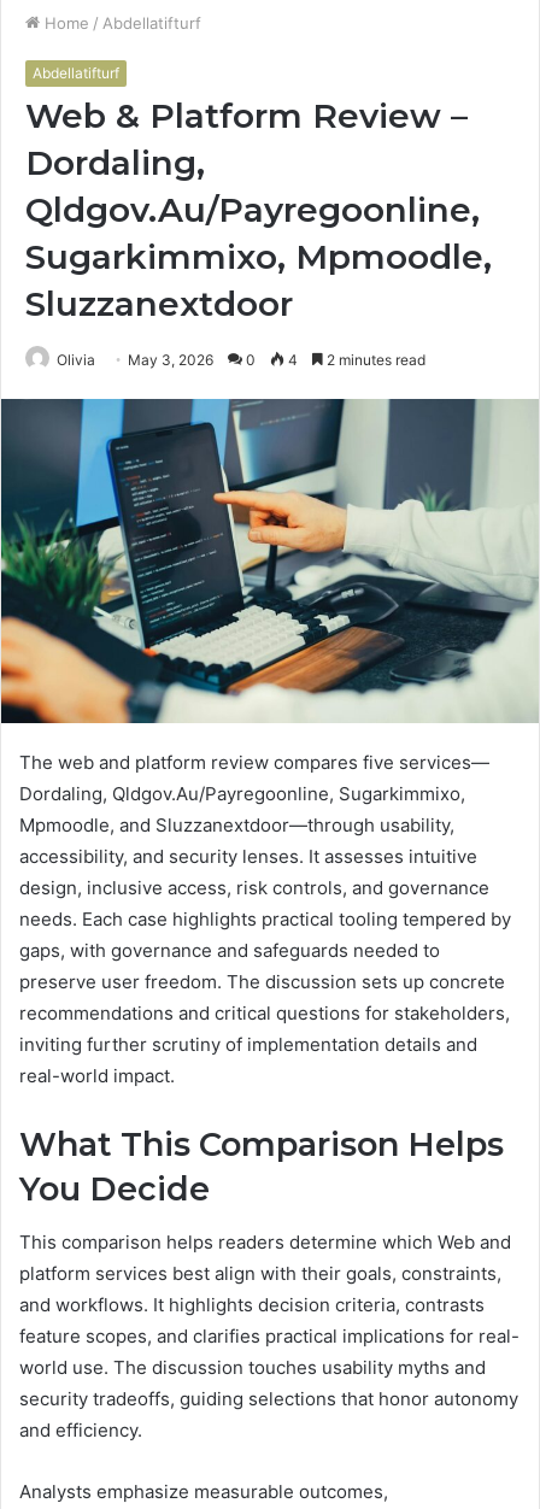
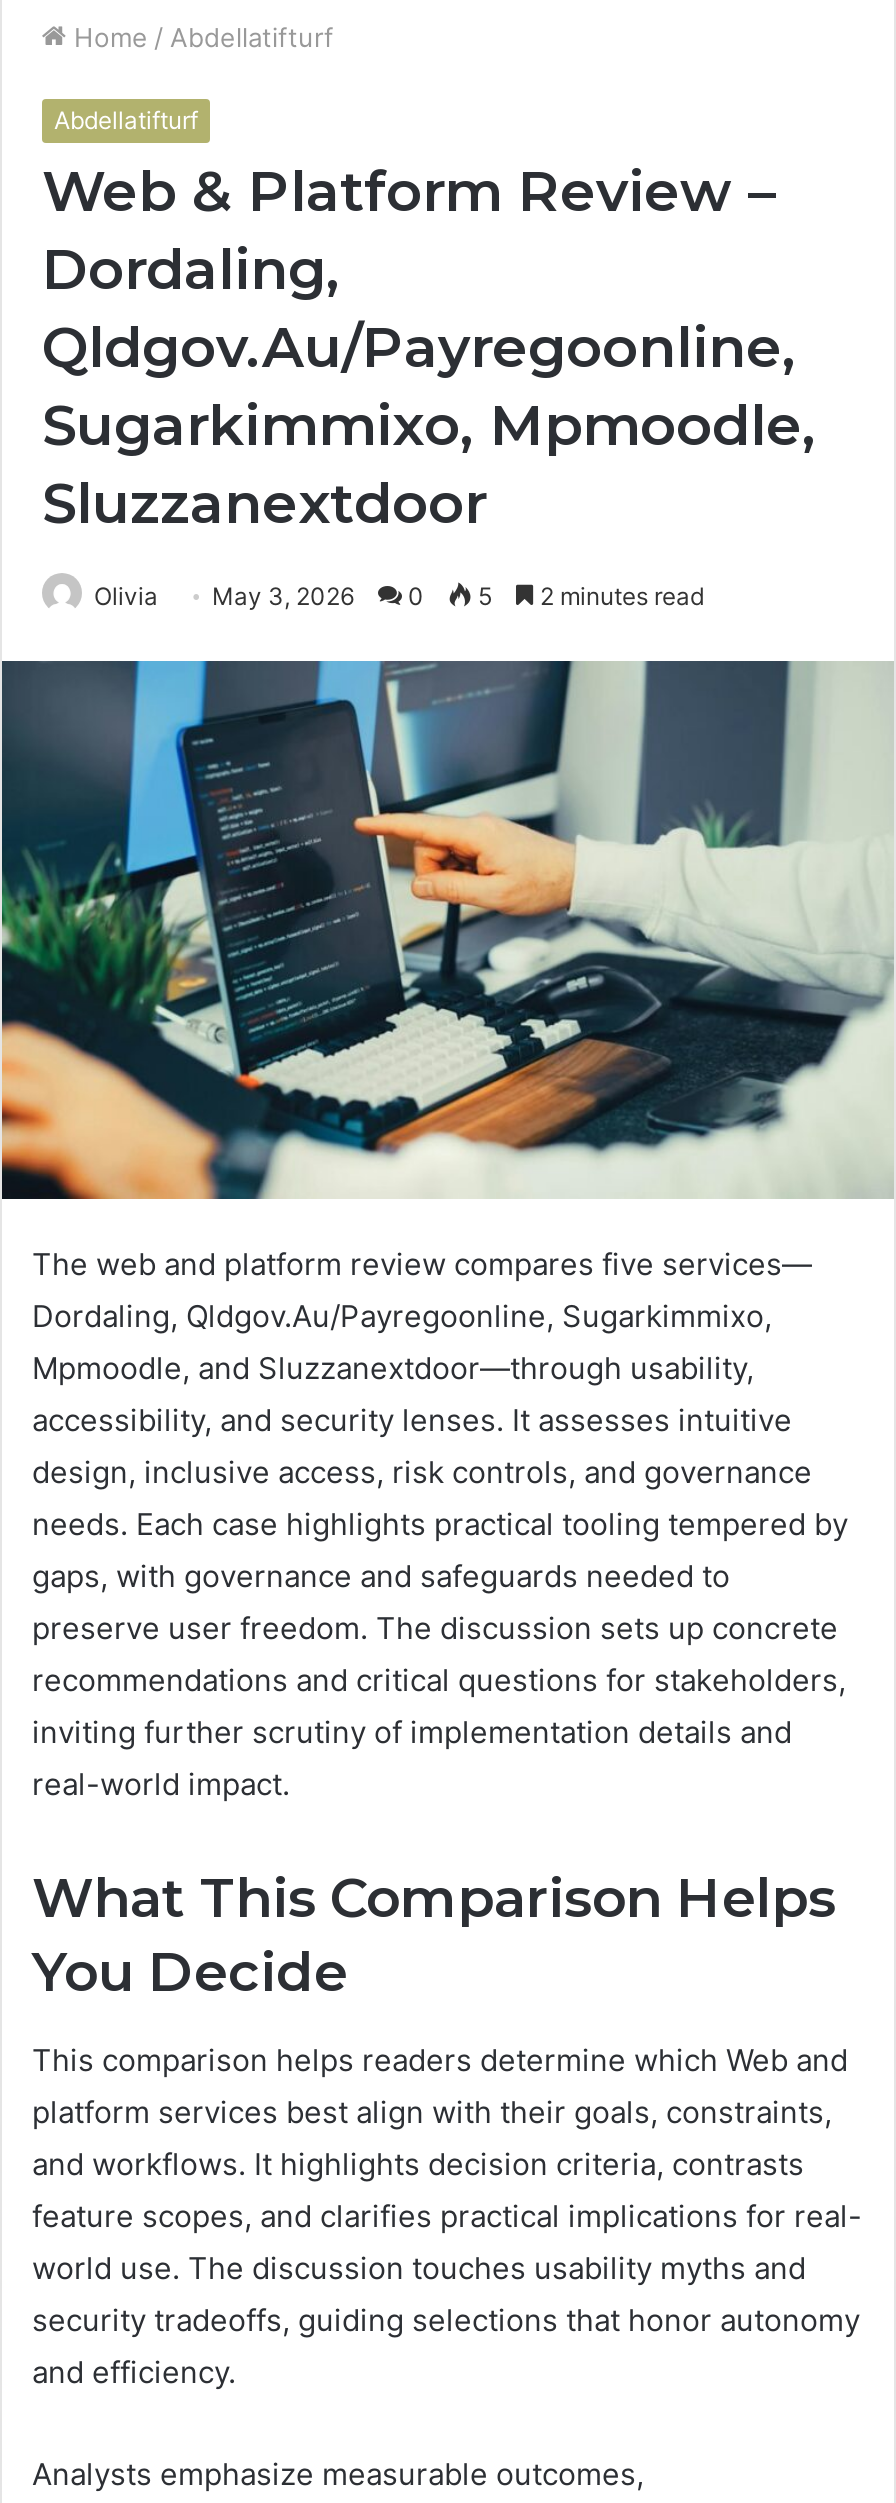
- Olivia May 3, 2026 0 4 2 minutes read
+ Olivia May 3, 2026 0 5 2 minutes read
